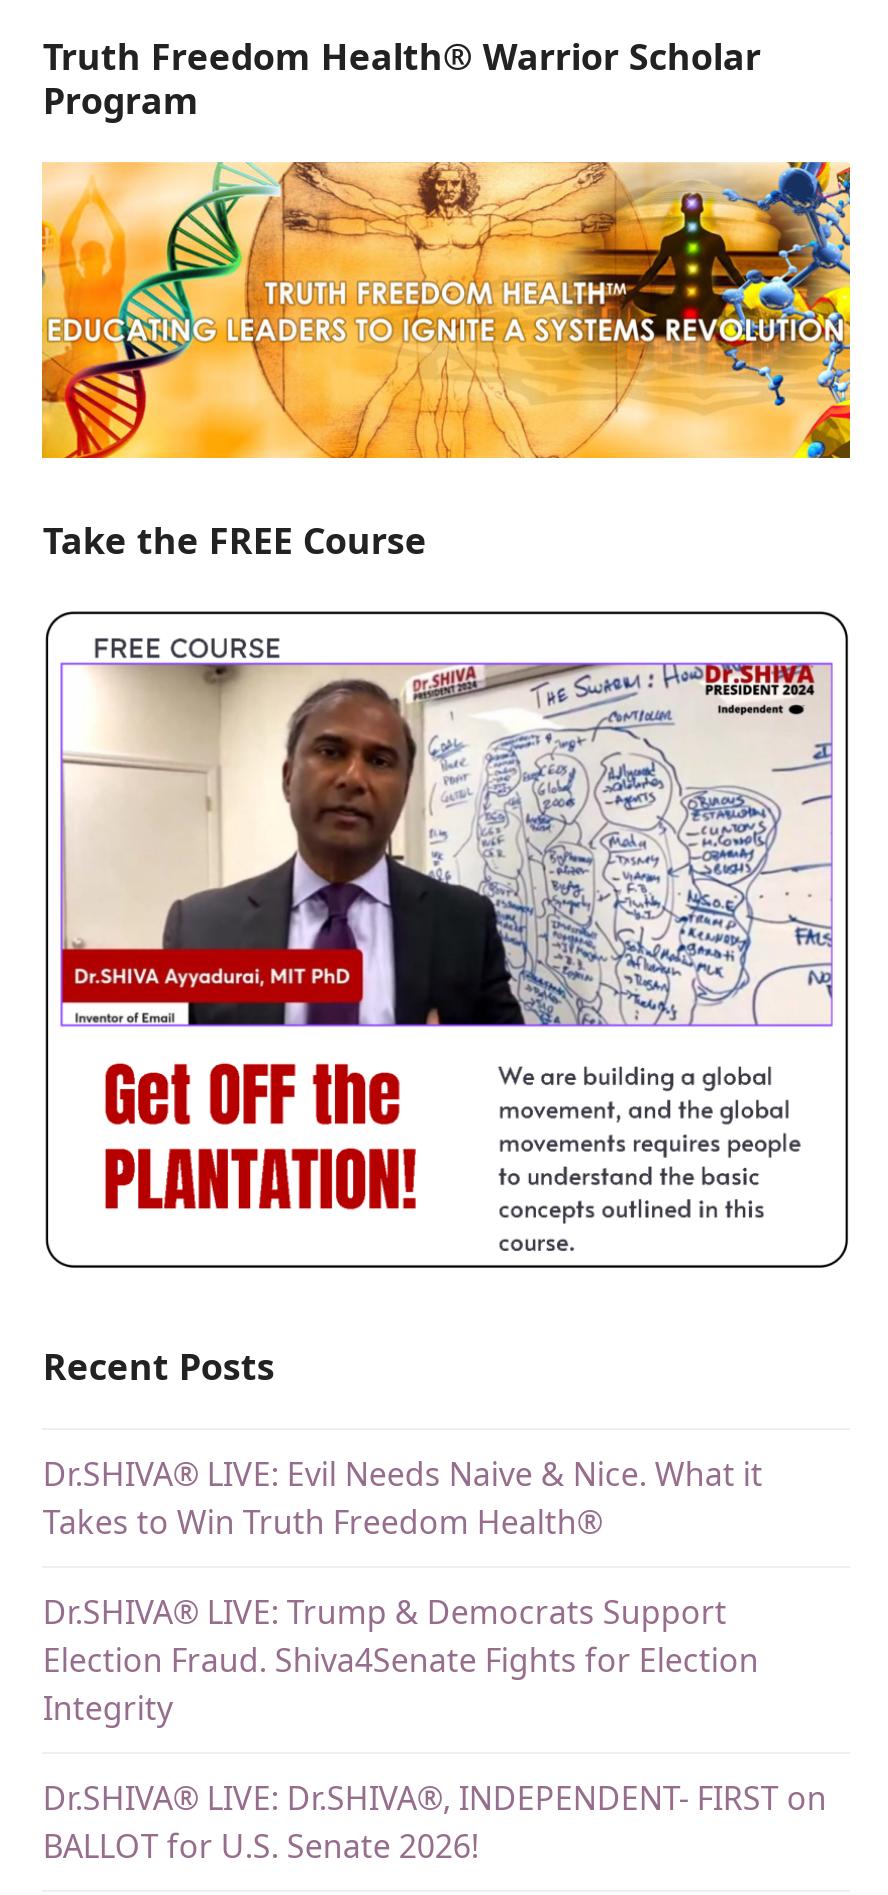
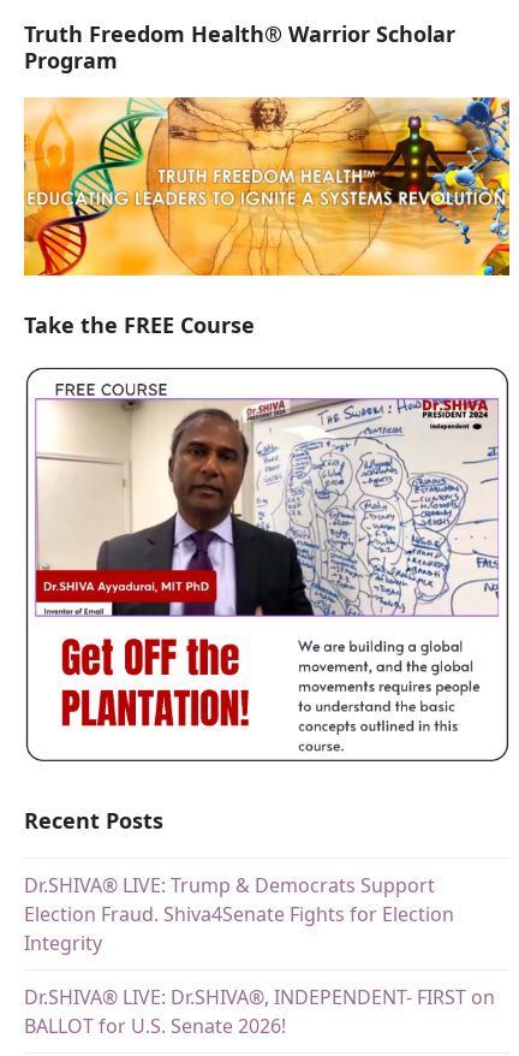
- Dr.SHIVA® LIVE: Evil Needs Naive & Nice. What it
- Takes to Win Truth Freedom Health®
